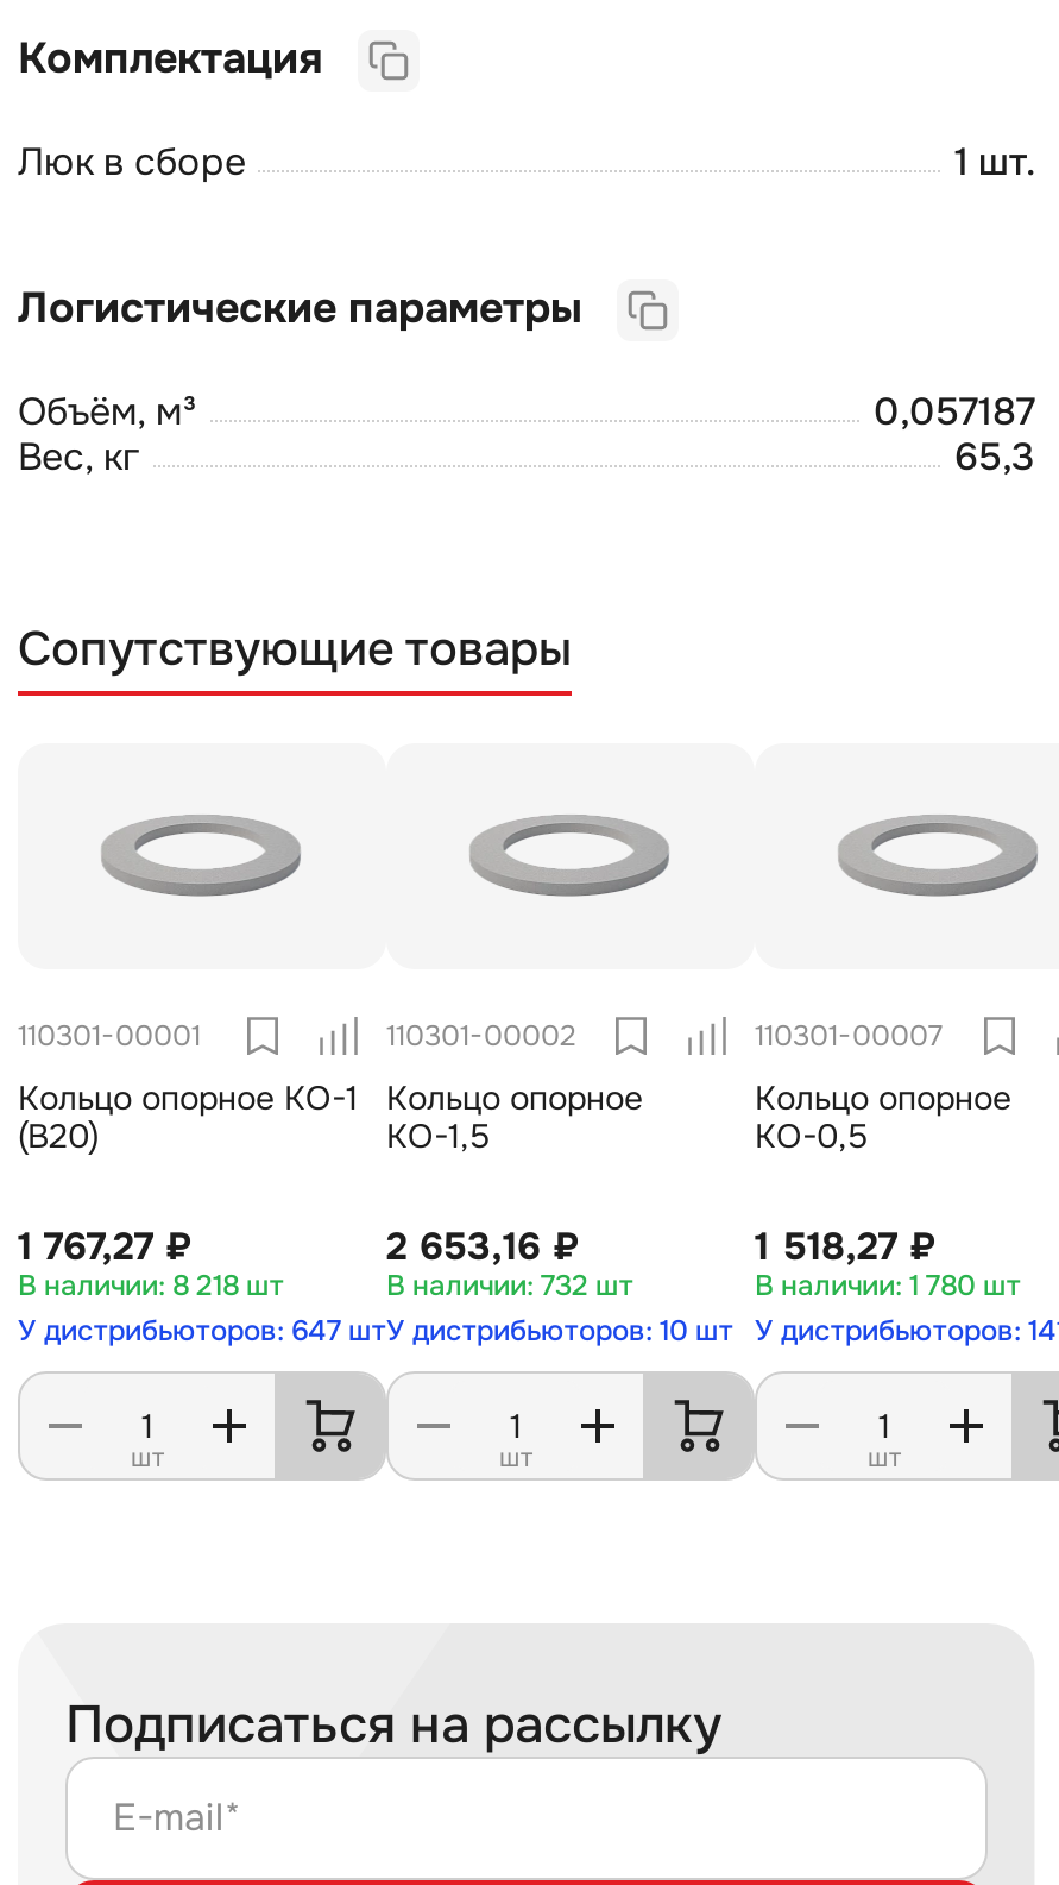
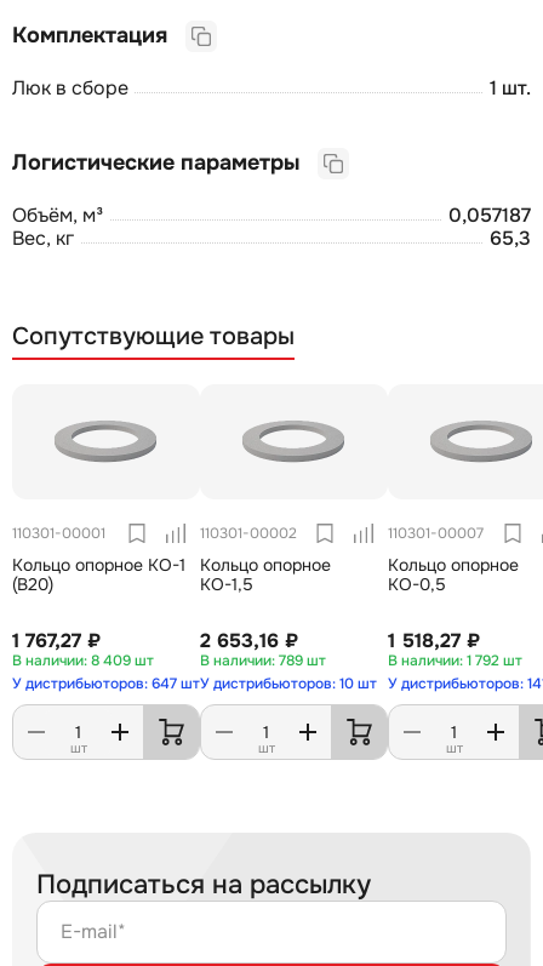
- 8 218 шт
+ 8 409 шт

- 732 шт
+ 789 шт

- 1 780 шт
+ 1 792 шт
